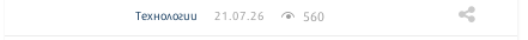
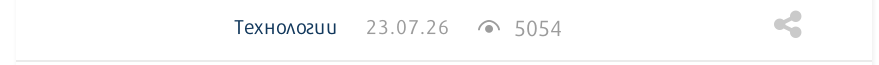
- 21.07.26
- 560
+ 23.07.26
+ 5054
